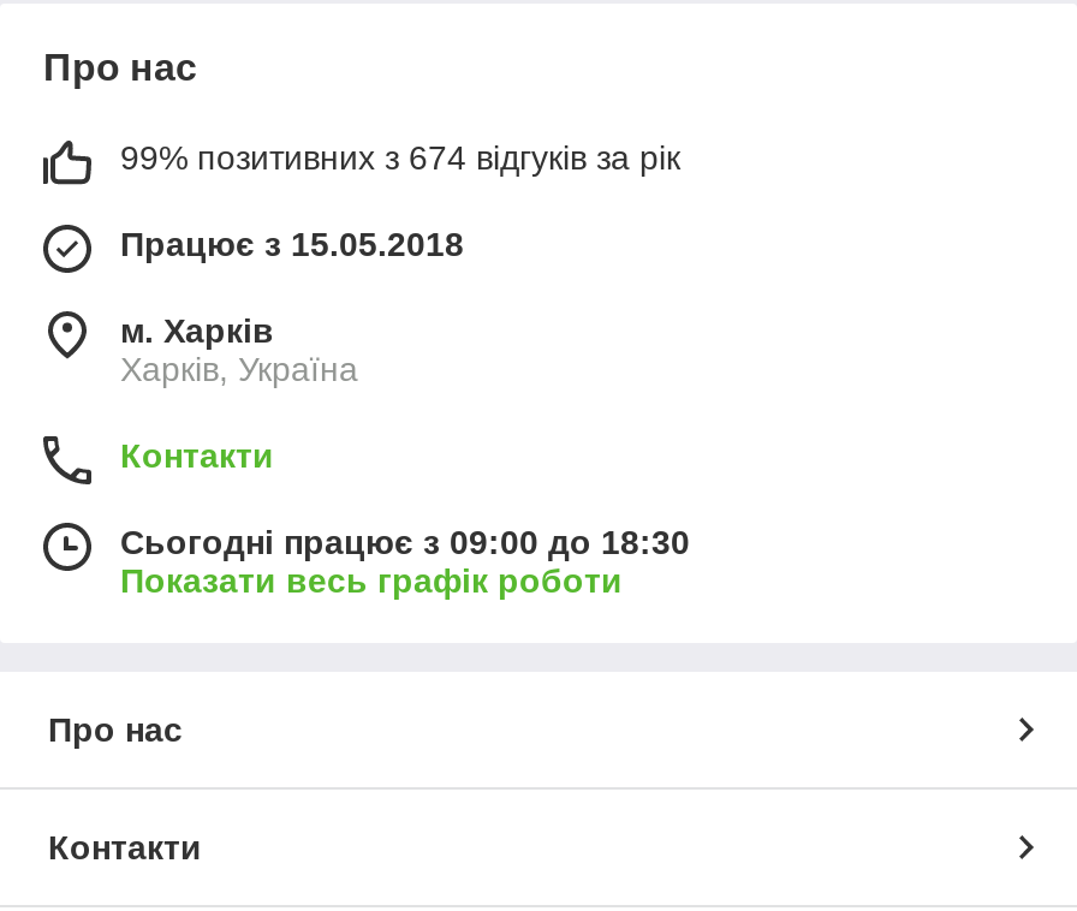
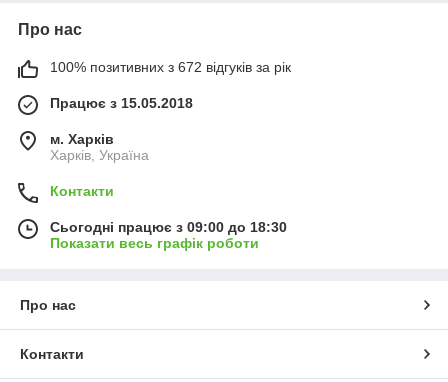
- 99% позитивних з 674 відгуків за рік
+ 100% позитивних з 672 відгуків за рік
